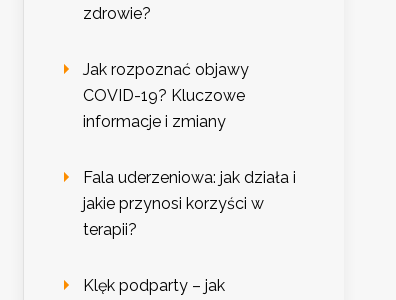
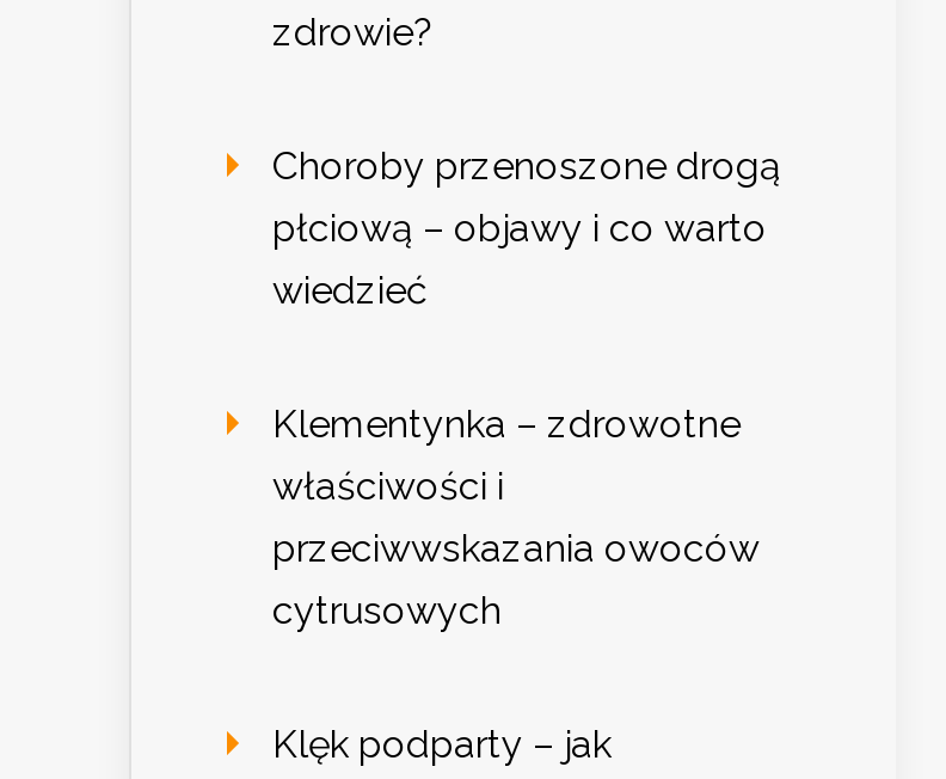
- Jak rozpoznać objawy
- COVID-19? Kluczowe
- informacje i zmiany
+ Choroby przenoszone drogą
+ płciową – objawy i co warto
+ wiedzieć

- Fala uderzeniowa: jak działa i
- jakie przynosi korzyści w
- terapii?
+ Klementynka – zdrowotne
+ właściwości i
+ przeciwwskazania owoców
+ cytrusowych
